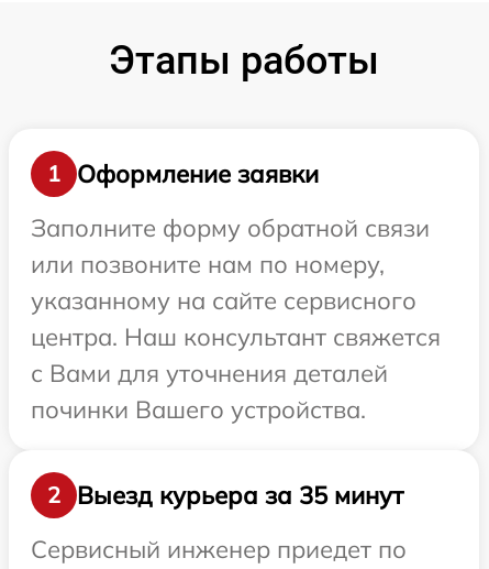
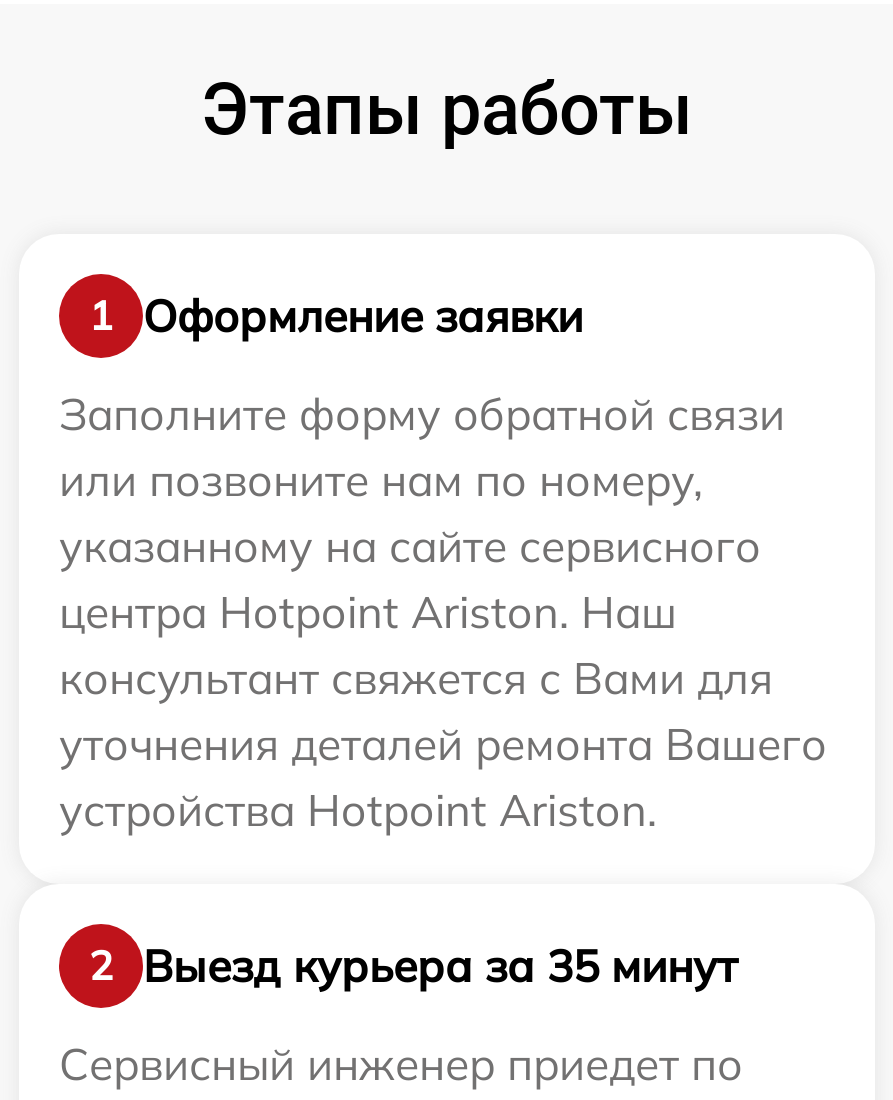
- центра. Наш консультант свяжется
- с Вами для уточнения деталей
- починки Вашего устройства.
+ центра Hotpoint Ariston. Наш
+ консультант свяжется с Вами для
+ уточнения деталей ремонта Вашего
+ устройства Hotpoint Ariston.
